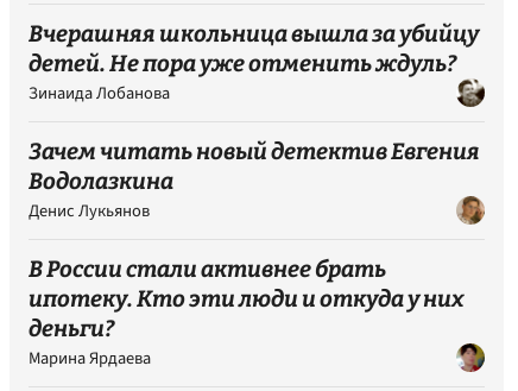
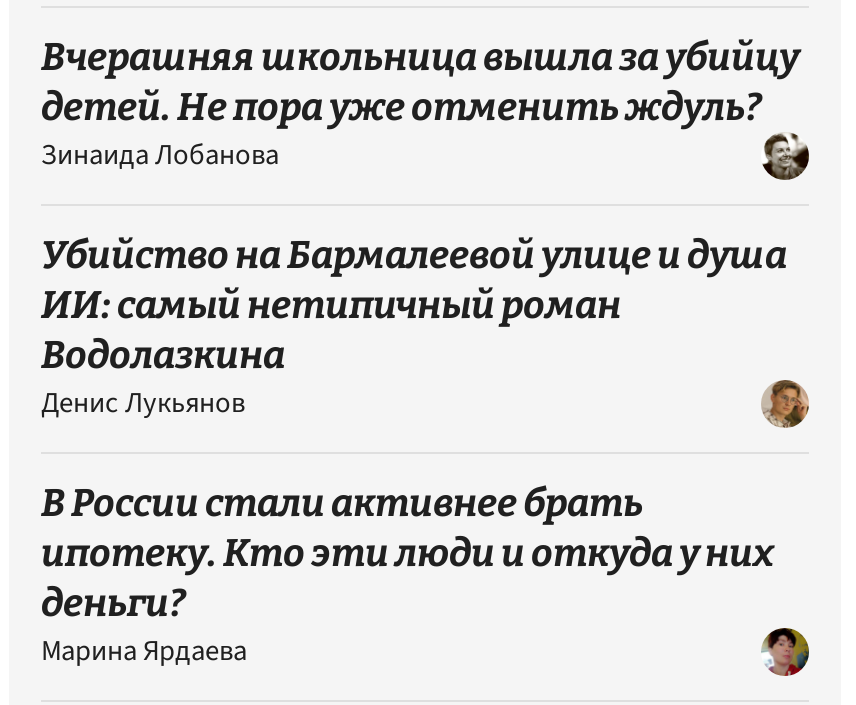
- Зачем читать новый детектив Евгения
+ Убийство на Бармалеевой улице и душа
+ ИИ: самый нетипичный роман
